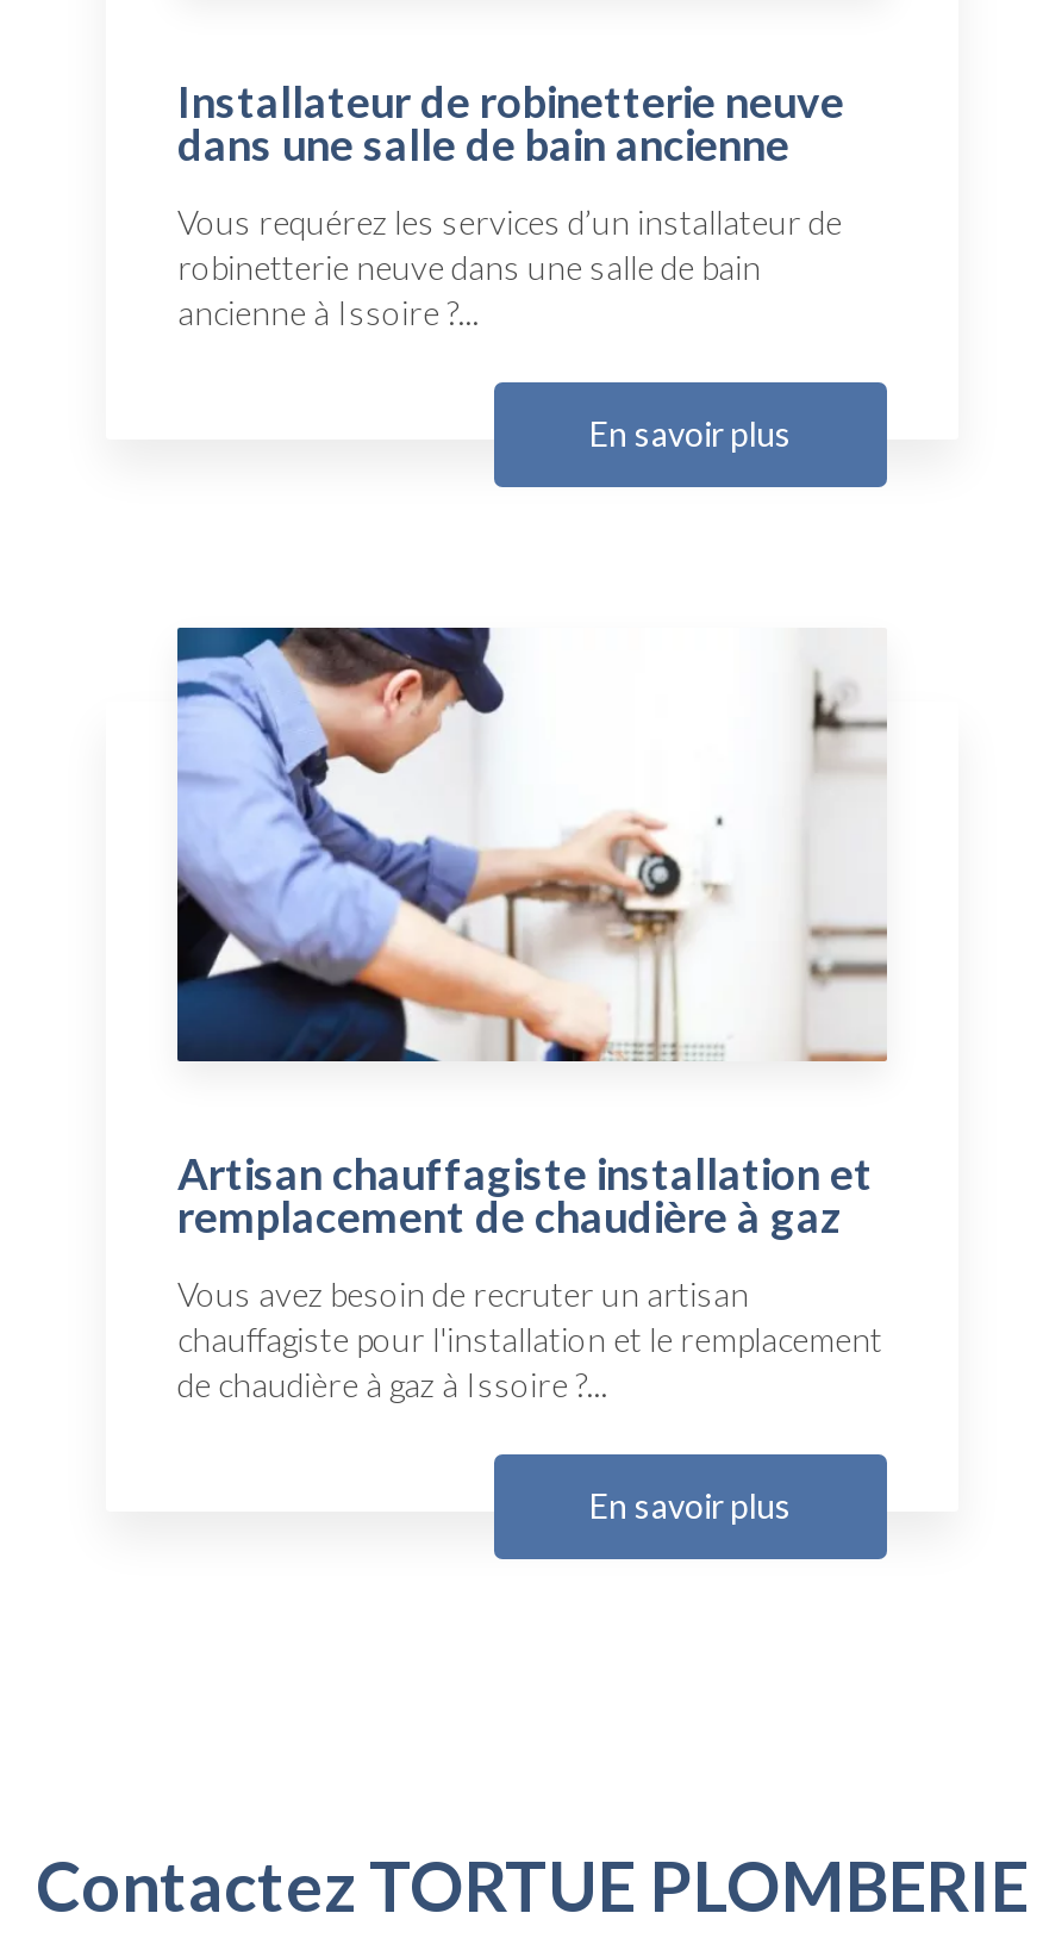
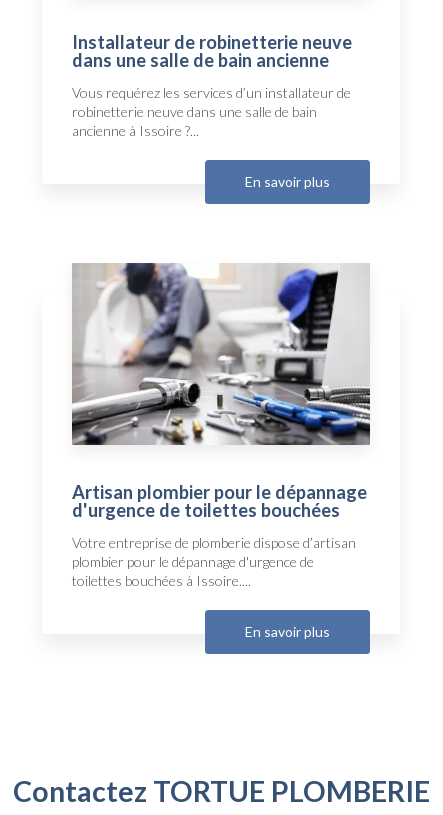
- [image]
- Artisan chauffagiste installation et
- remplacement de chaudière à gaz
+ [image]
+ Artisan plombier pour le dépannage
+ d'urgence de toilettes bouchées

- Vous avez besoin de recruter un artisan
- chauffagiste pour l'installation et le remplacement
- de chaudière à gaz à Issoire ?...
+ Votre entreprise de plomberie dispose d’artisan
+ plombier pour le dépannage d'urgence de
+ toilettes bouchées à Issoire....
